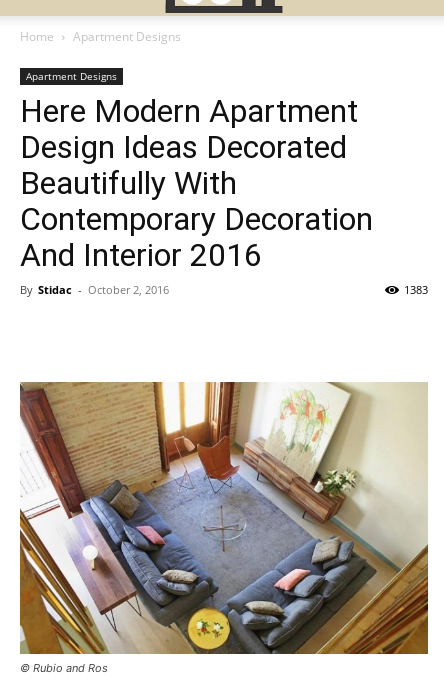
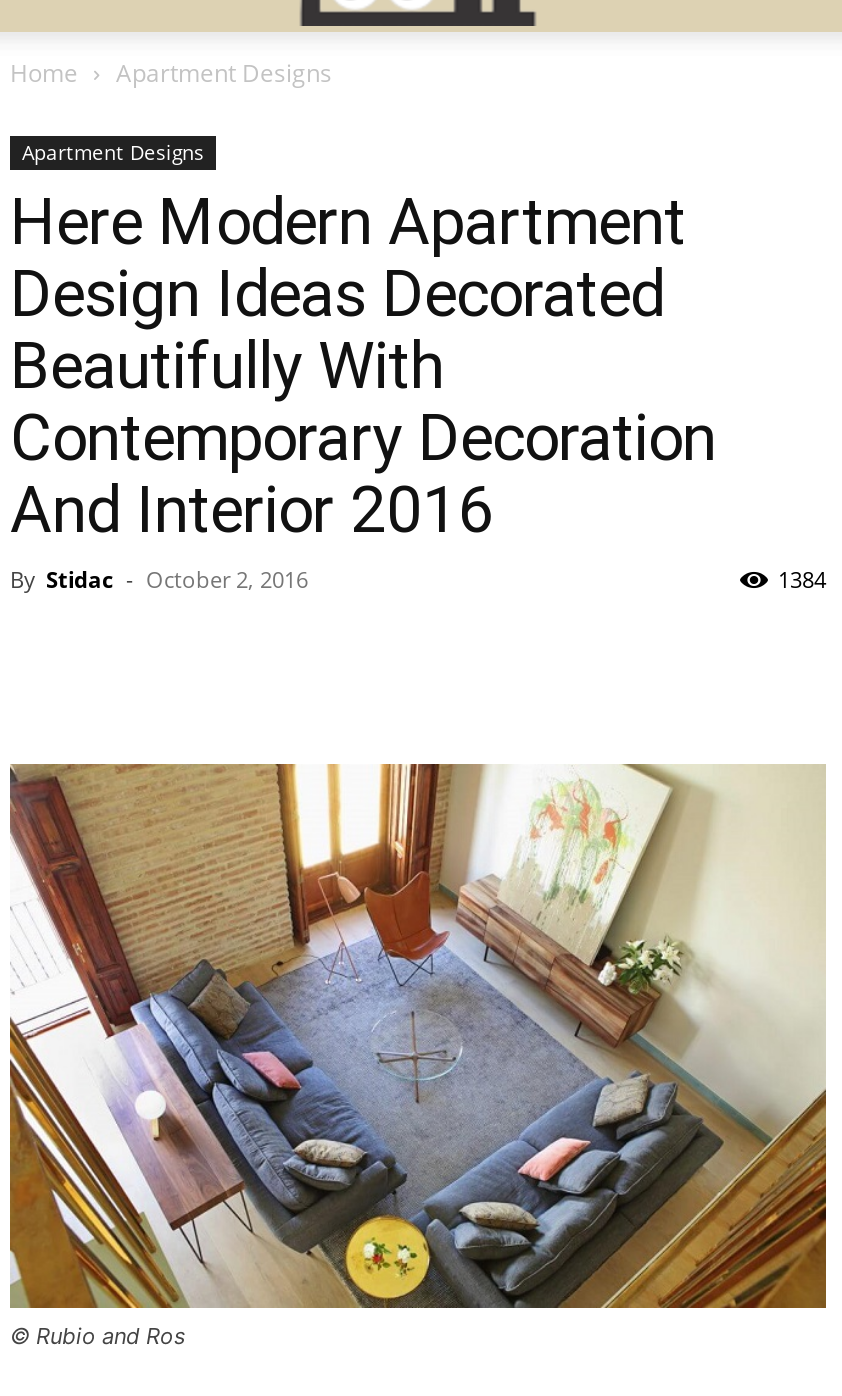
- 1383
+ 1384
